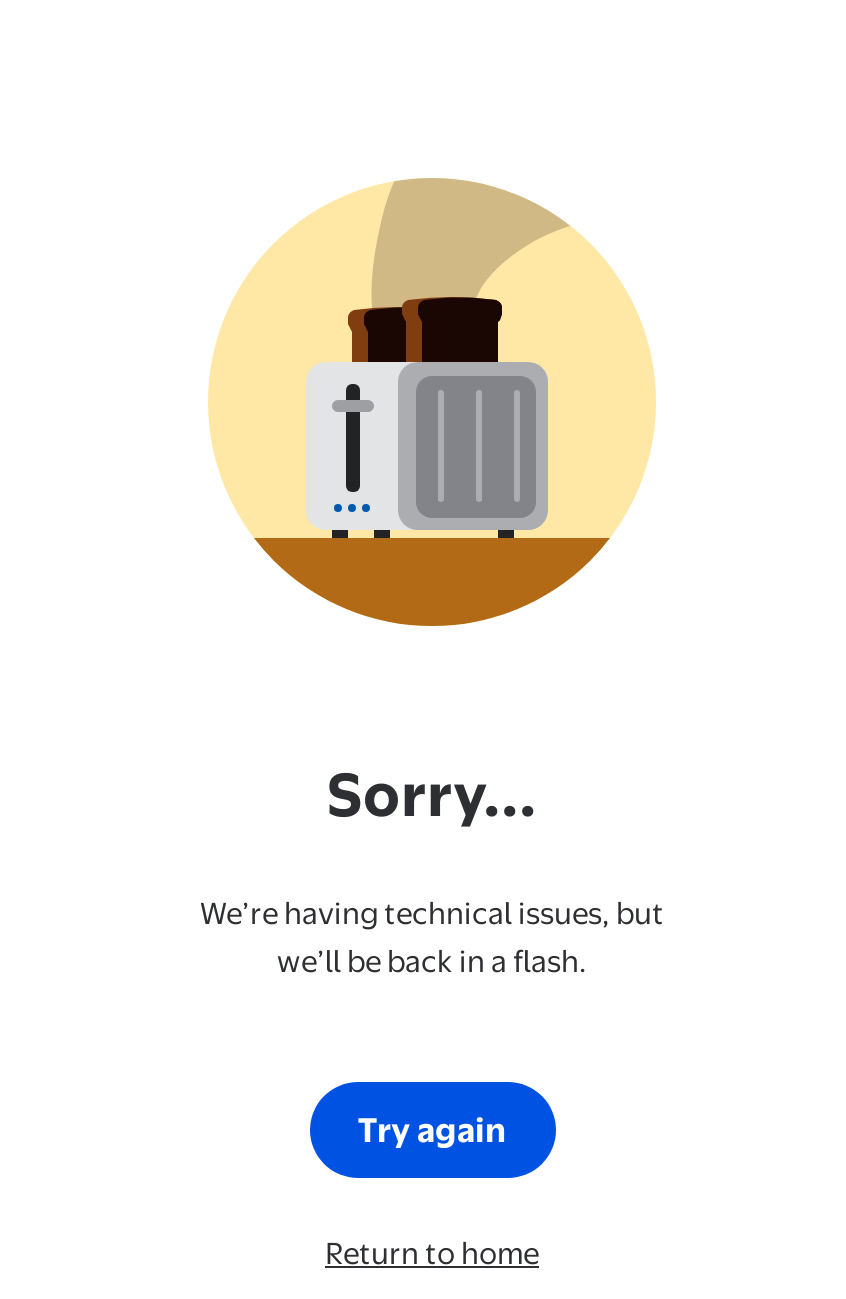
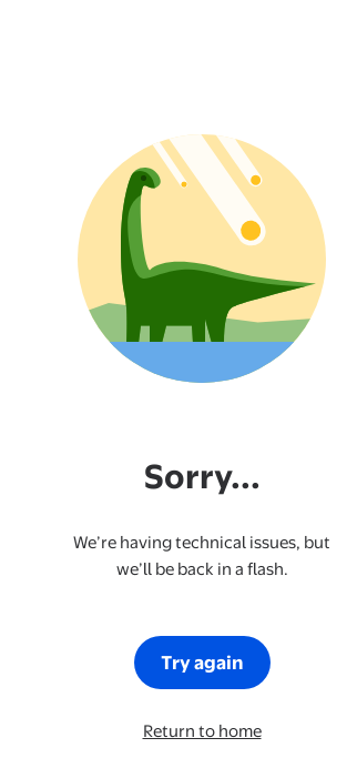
- [image]
+ [image]
